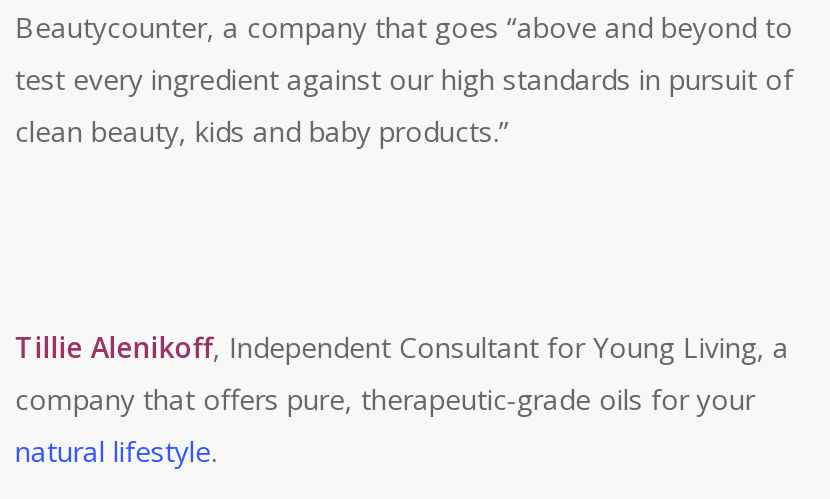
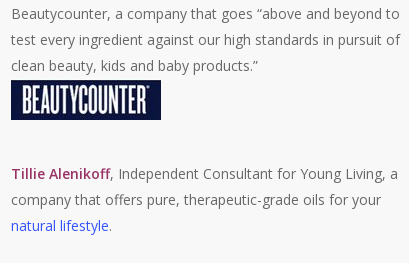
+ [image]
